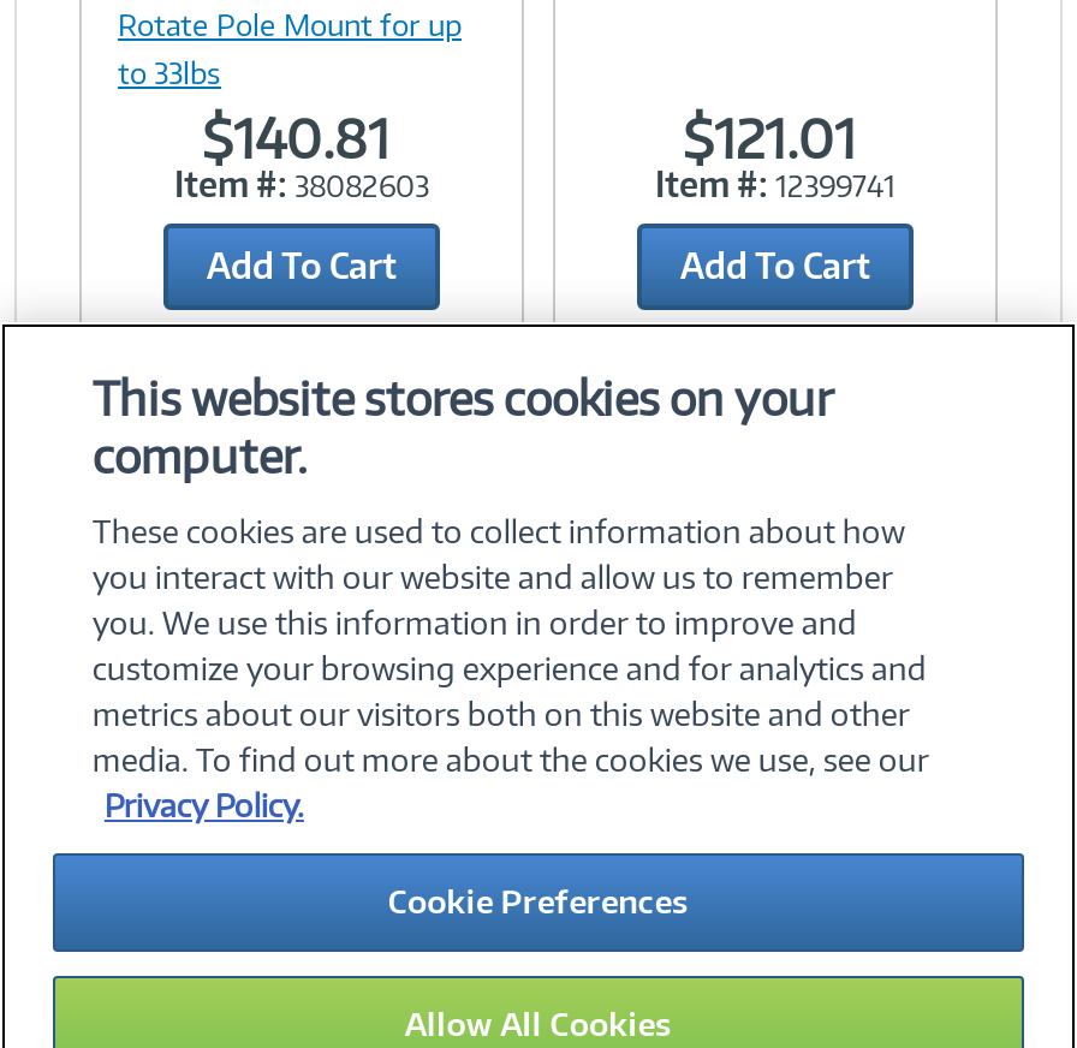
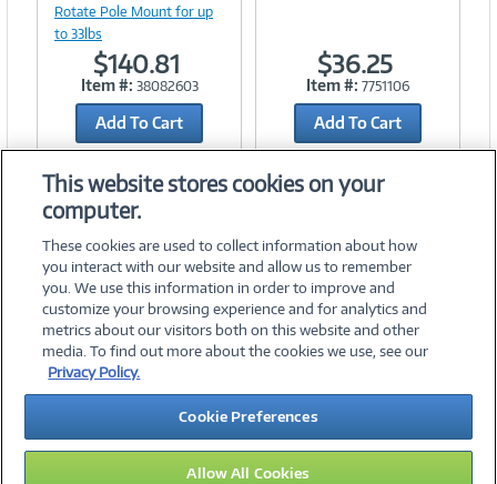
- $121.01
- Item #: 12399741
+ $36.25
+ Item #: 7751106
